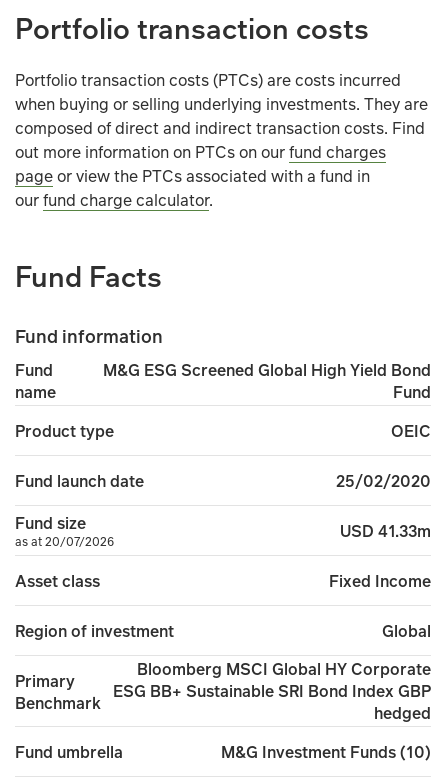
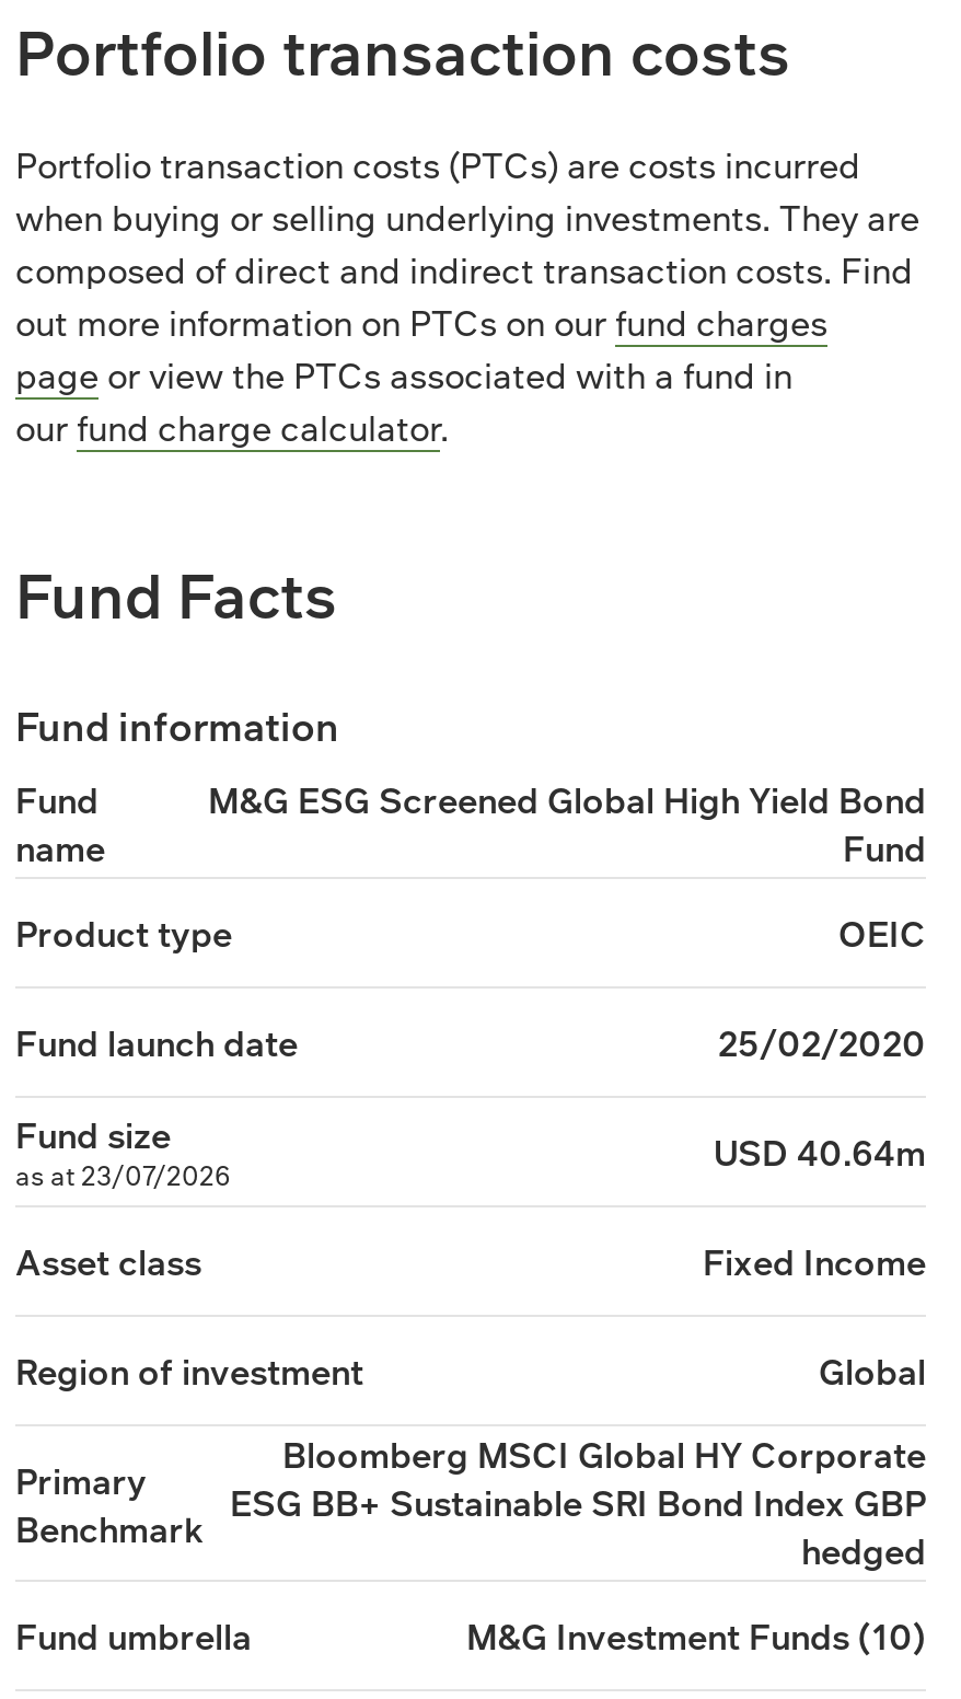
- USD 41.33m
+ USD 40.64m

- as at 20/07/2026
+ as at 23/07/2026
